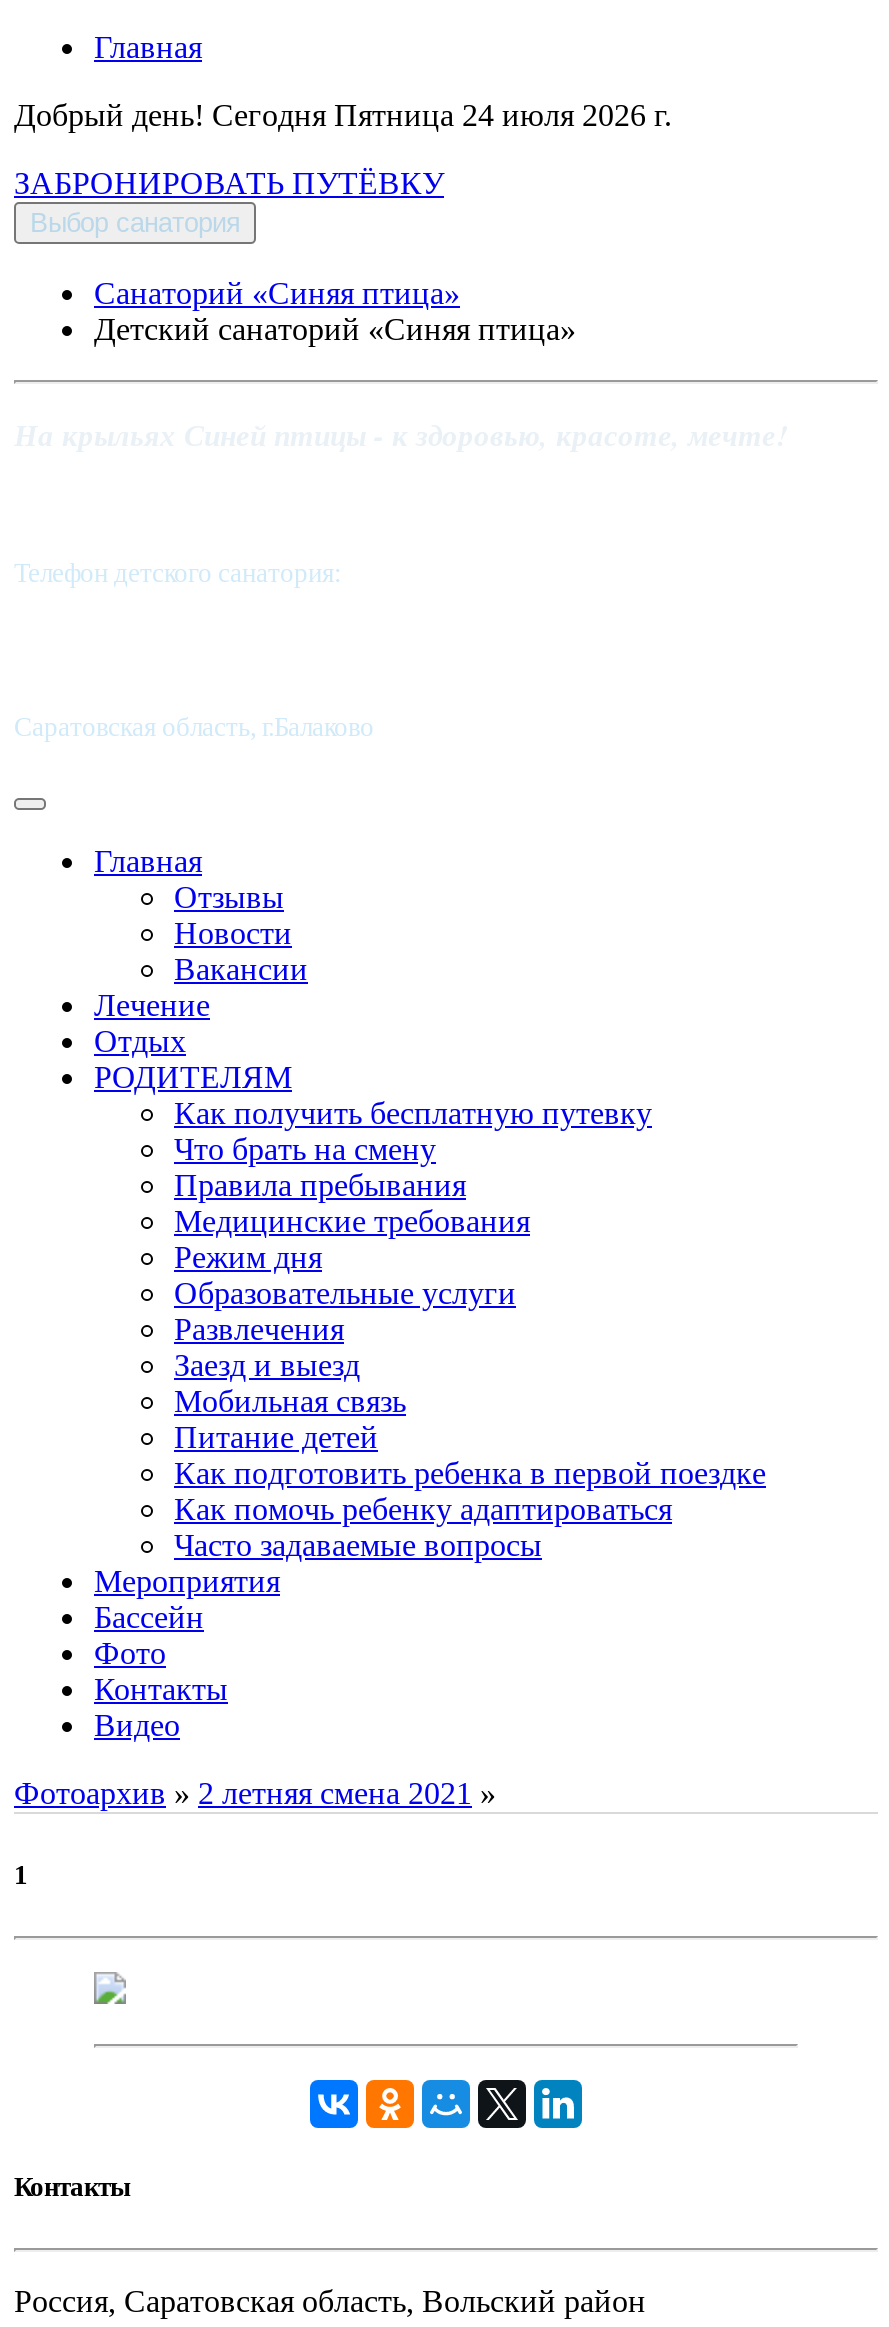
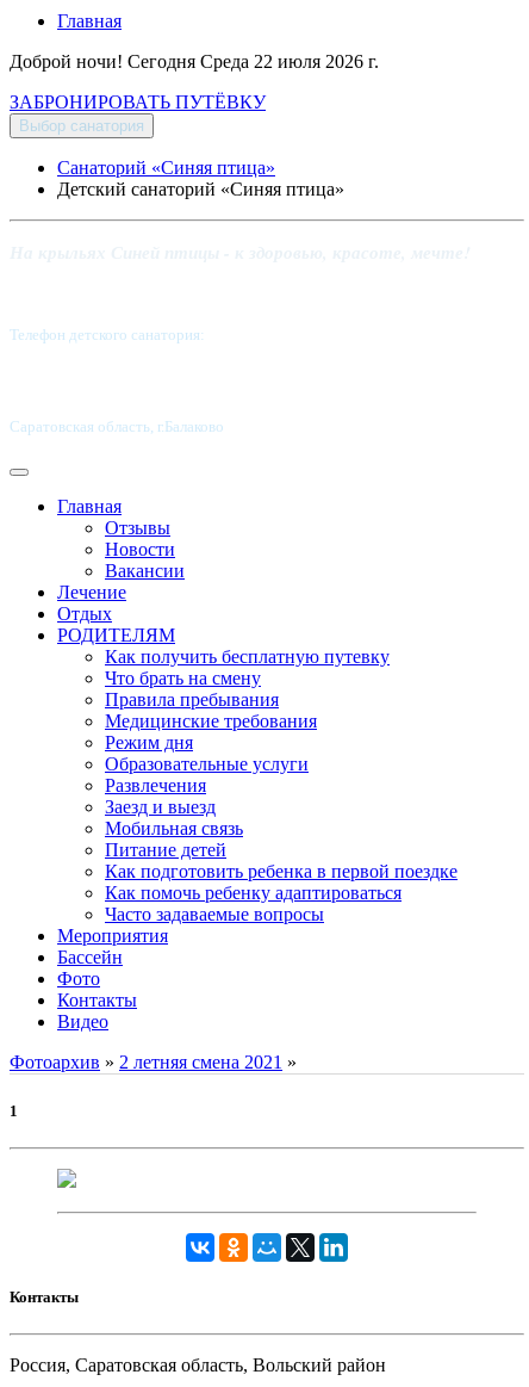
- Добрый день! Сегодня Пятница 24 июля 2026 г.
+ Доброй ночи! Сегодня Среда 22 июля 2026 г.
